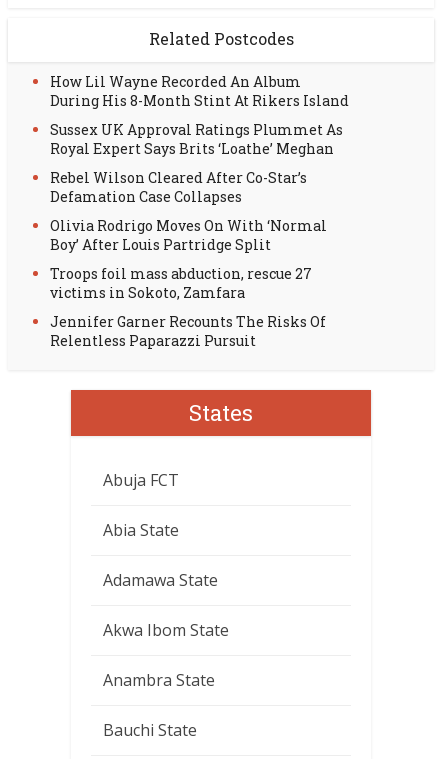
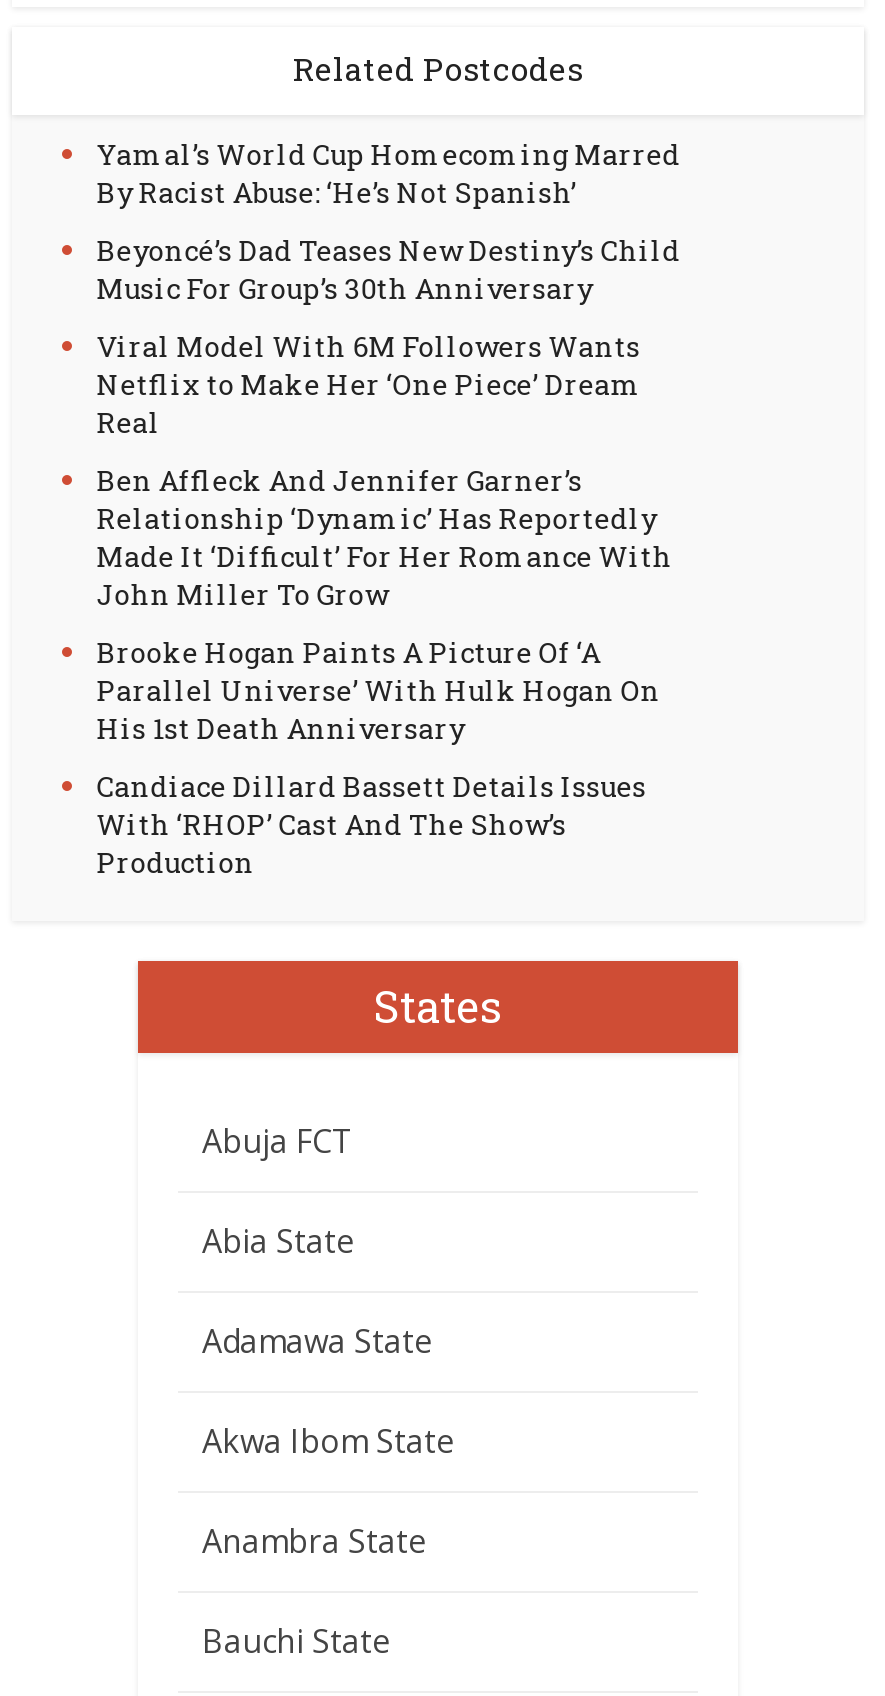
- How Lil Wayne Recorded An Album
- During His 8-Month Stint At Rikers Island
+ Yamal’s World Cup Homecoming Marred
+ By Racist Abuse: ‘He’s Not Spanish’

- Sussex UK Approval Ratings Plummet As
- Royal Expert Says Brits ‘Loathe’ Meghan
+ Beyoncé’s Dad Teases New Destiny’s Child
+ Music For Group’s 30th Anniversary

- Rebel Wilson Cleared After Co-Star’s
- Defamation Case Collapses
+ Viral Model With 6M Followers Wants
+ Netflix to Make Her ‘One Piece’ Dream
+ Real

- Olivia Rodrigo Moves On With ‘Normal
- Boy’ After Louis Partridge Split
+ Ben Affleck And Jennifer Garner’s
+ Relationship ‘Dynamic’ Has Reportedly
+ Made It ‘Difficult’ For Her Romance With
+ John Miller To Grow

- Troops foil mass abduction, rescue 27
- victims in Sokoto, Zamfara
+ Brooke Hogan Paints A Picture Of ‘A
+ Parallel Universe’ With Hulk Hogan On
+ His 1st Death Anniversary

- Jennifer Garner Recounts The Risks Of
- Relentless Paparazzi Pursuit
+ Candiace Dillard Bassett Details Issues
+ With ‘RHOP’ Cast And The Show’s
+ Production
